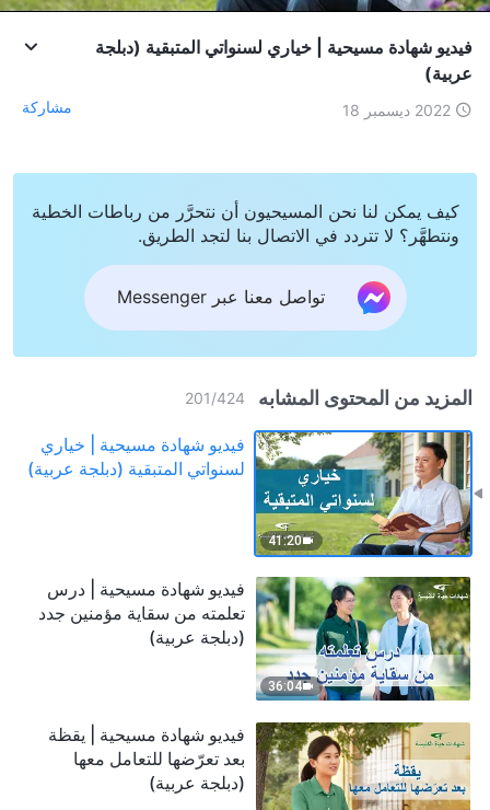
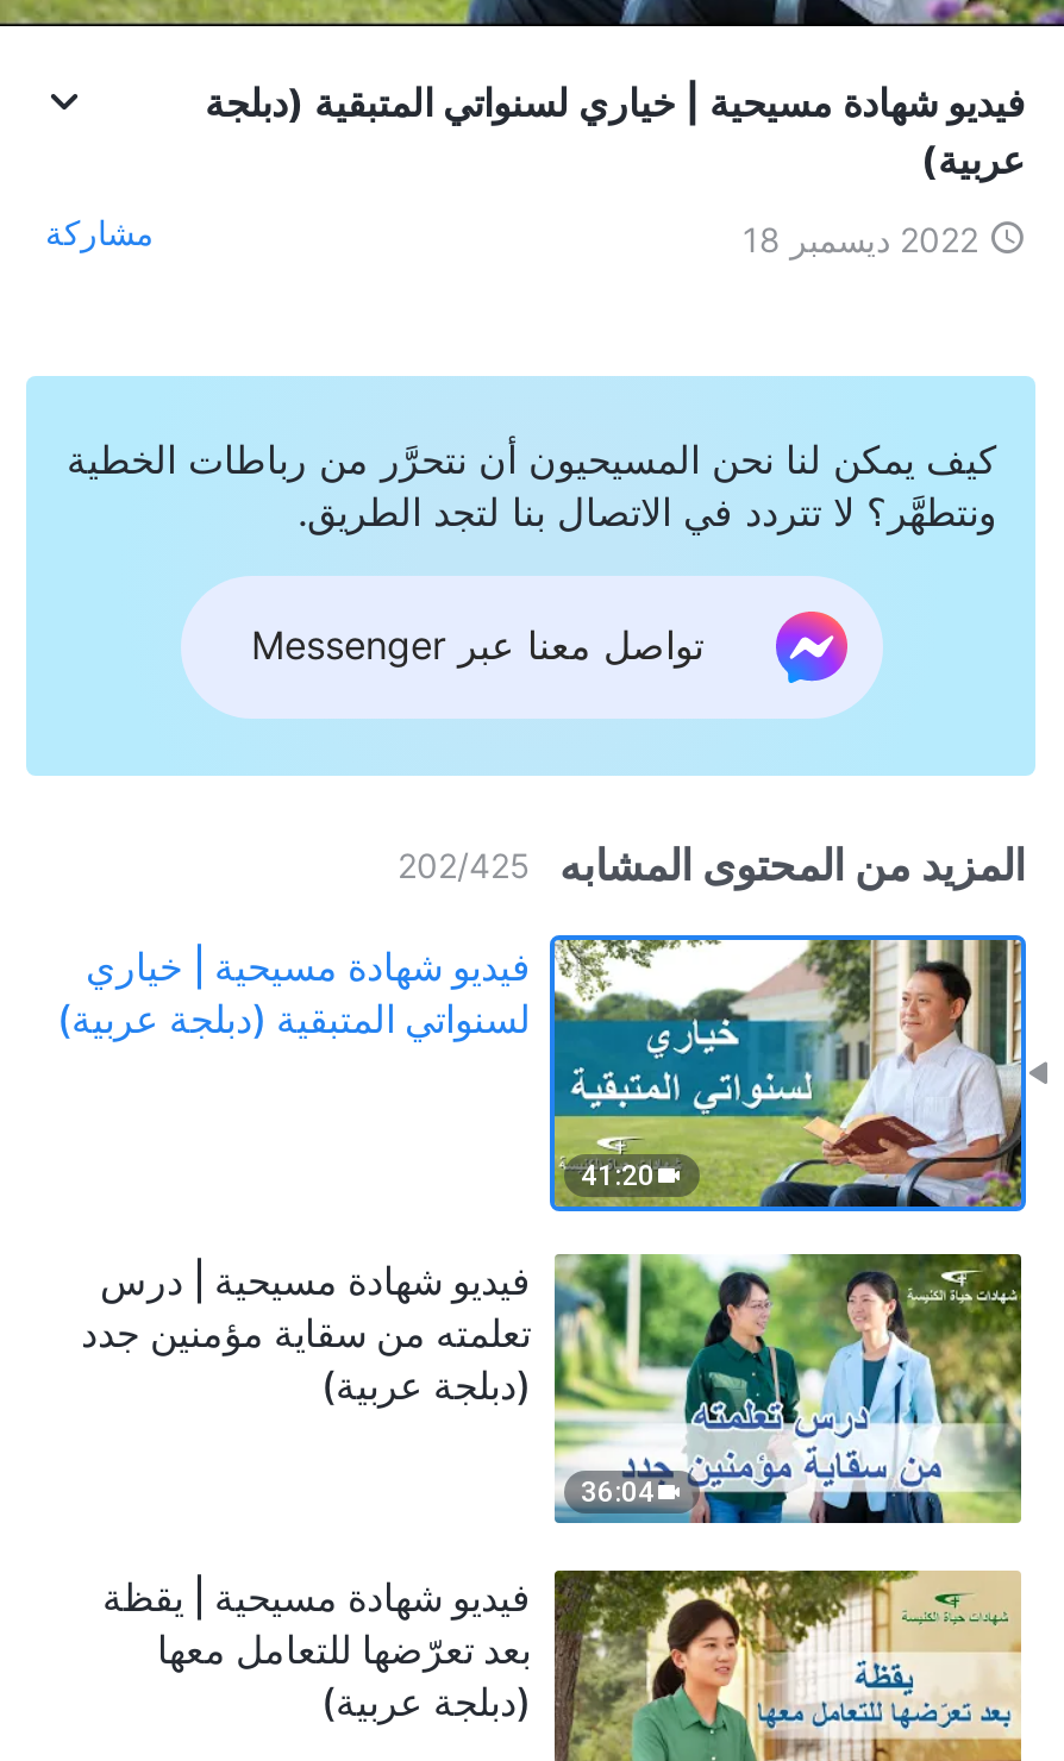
- المزيد من المحتوى المشابه 201/424
+ المزيد من المحتوى المشابه 202/425
